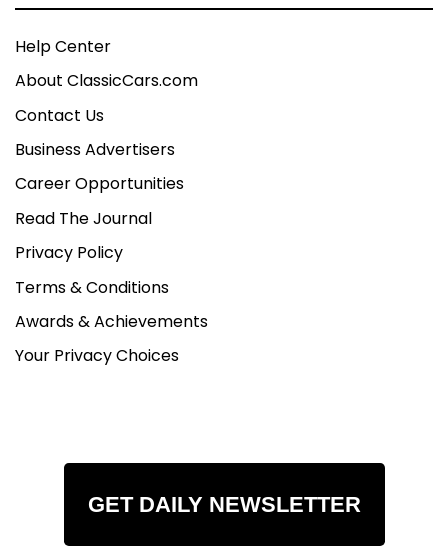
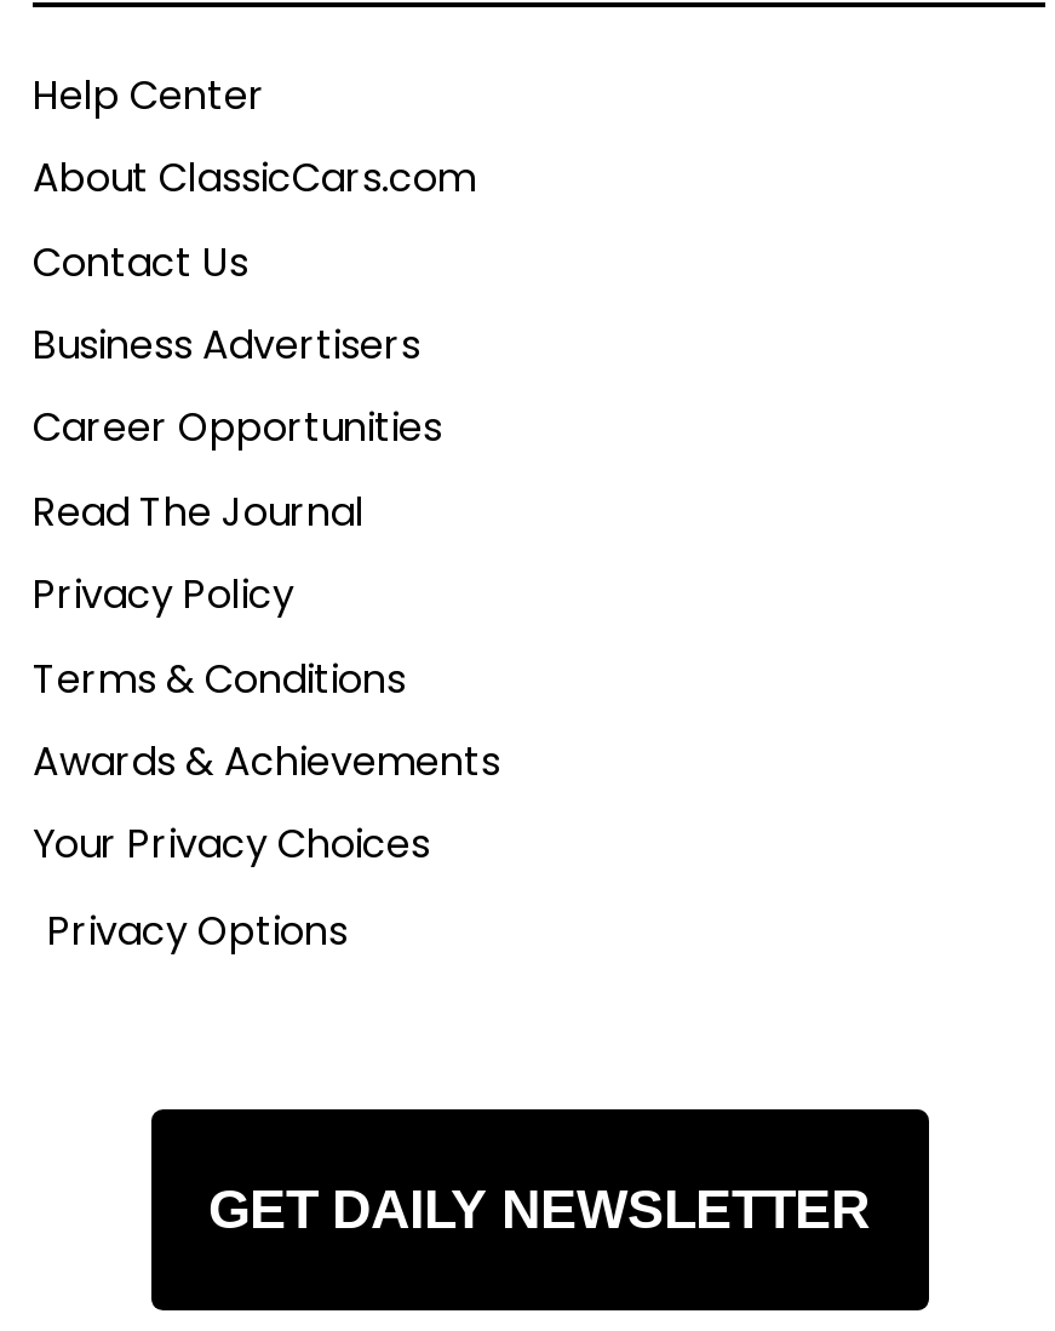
+ Privacy Options
